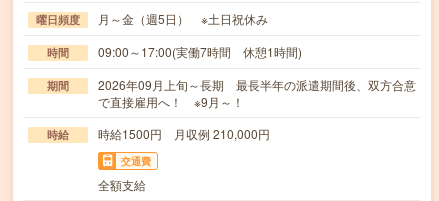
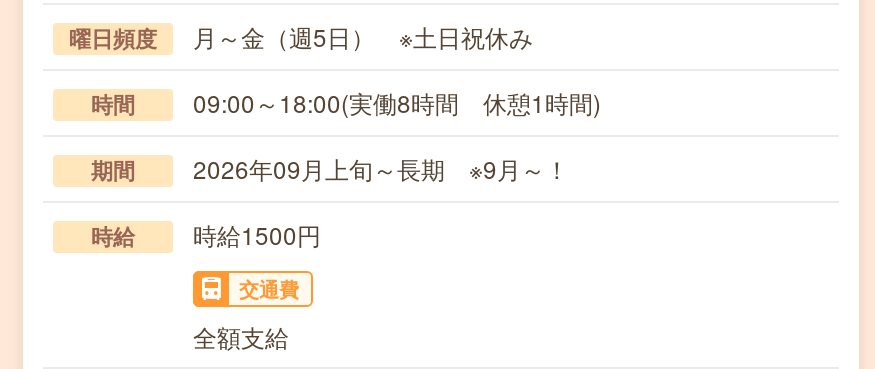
- 09:00～17:00(実働7時間 休憩1時間)
+ 09:00～18:00(実働8時間 休憩1時間)

- 2026年09月上旬～長期 最長半年の派遣期間後、双方合意
- で直接雇用へ！ ※9月～！
+ 2026年09月上旬～長期 ※9月～！

- 時給1500円 月収例 210,000円
+ 時給1500円
